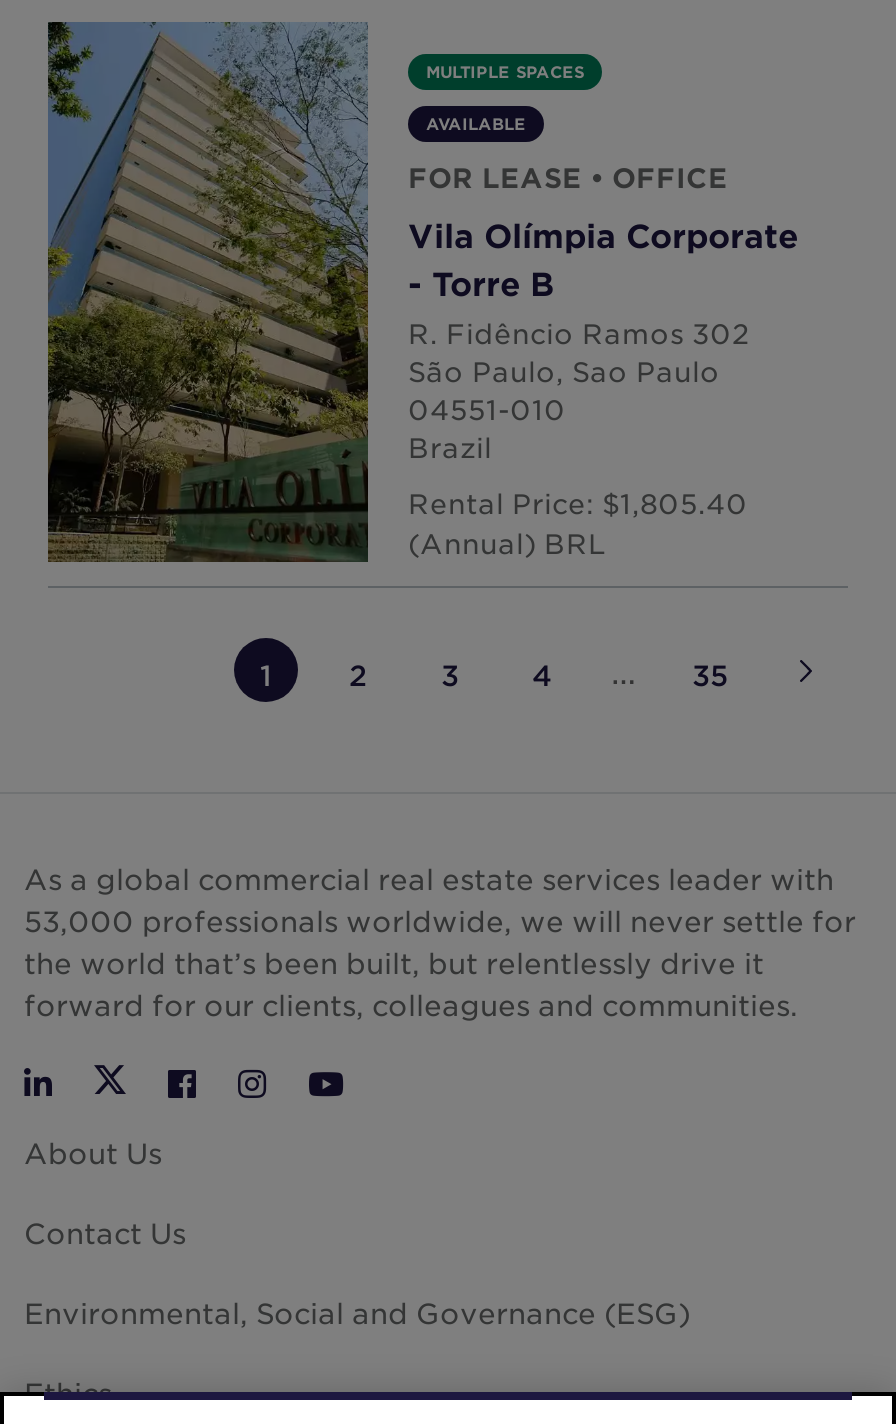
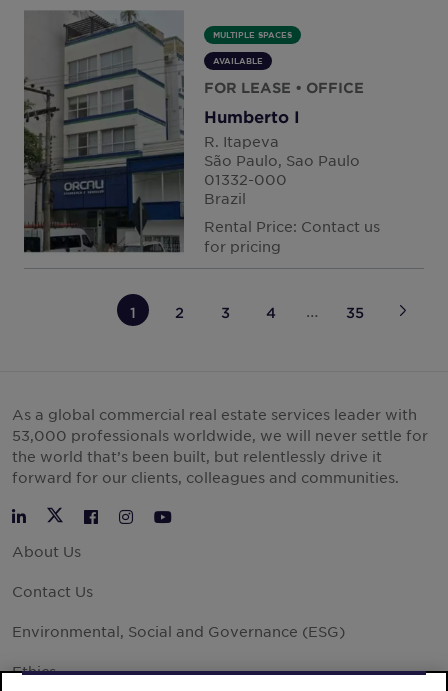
- [image]
- Vila Olímpia Corporate
- - Torre B
- R. Fidêncio Ramos 302
+ [image]
+ Humberto I
+ R. Itapeva

- 04551-010
+ 01332-000

- Rental Price: $1,805.40
- (Annual) BRL
+ Rental Price: Contact us
+ for pricing
